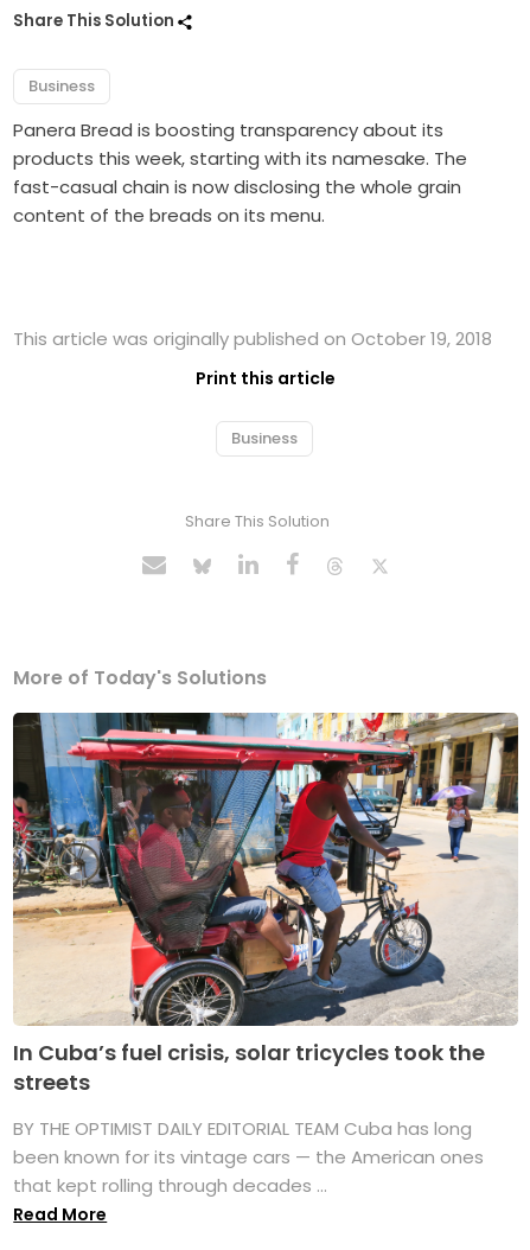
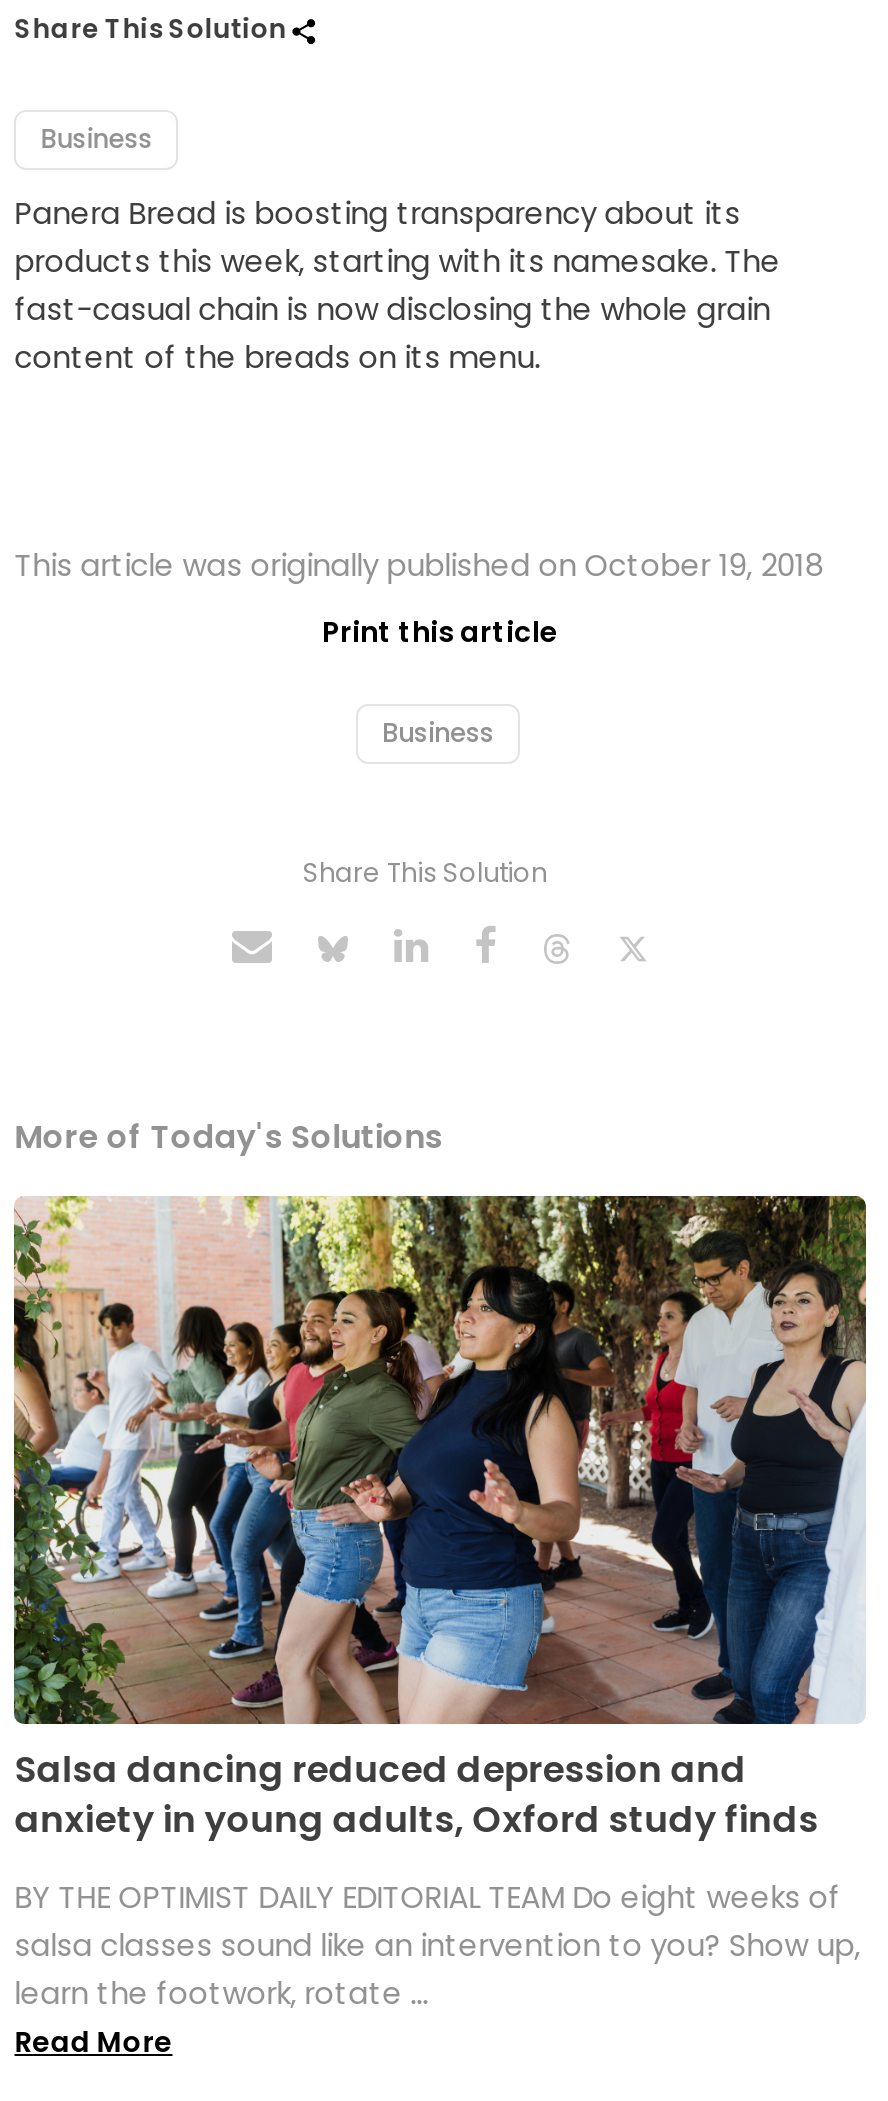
- [image]
- In Cuba’s fuel crisis, solar tricycles took the
- streets
+ [image]
+ Salsa dancing reduced depression and
+ anxiety in young adults, Oxford study finds

- BY THE OPTIMIST DAILY EDITORIAL TEAM Cuba has long
- been known for its vintage cars — the American ones
- that kept rolling through decades ...
+ BY THE OPTIMIST DAILY EDITORIAL TEAM Do eight weeks of
+ salsa classes sound like an intervention to you? Show up,
+ learn the footwork, rotate ...
